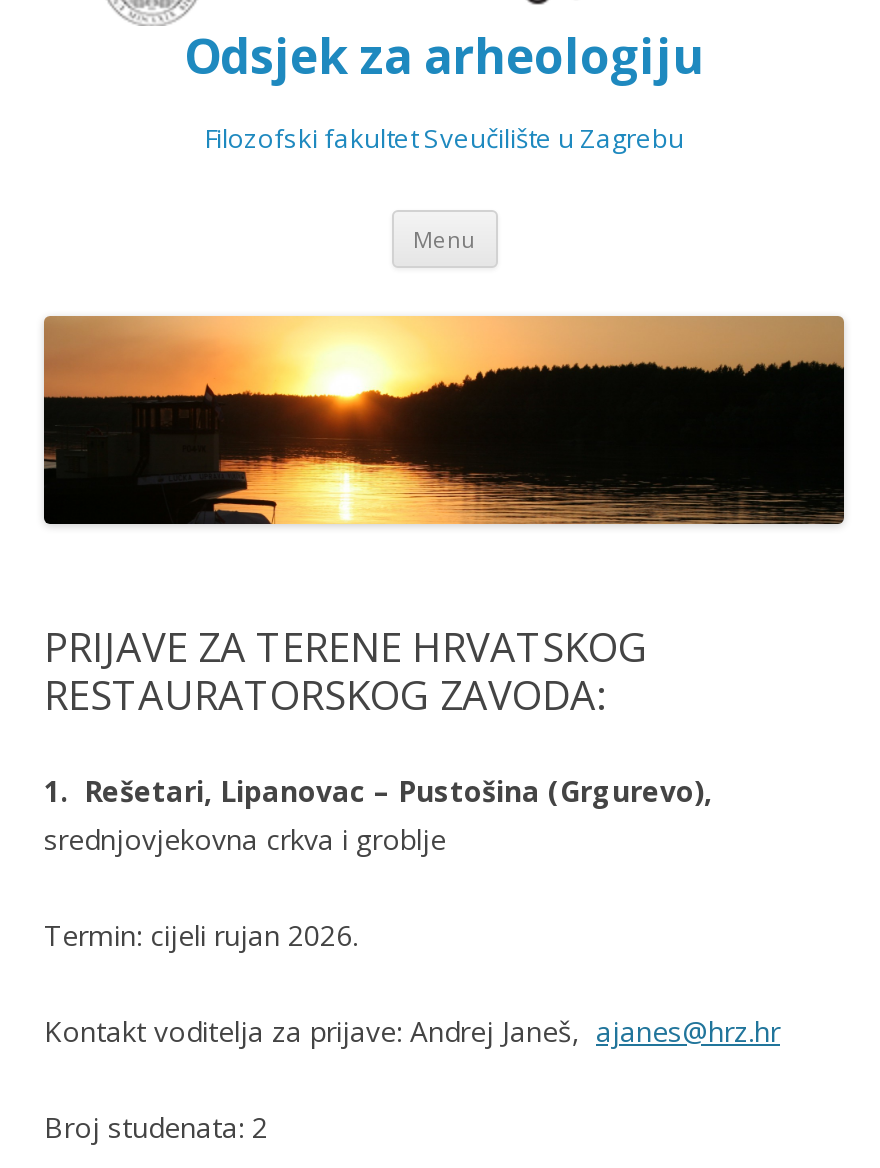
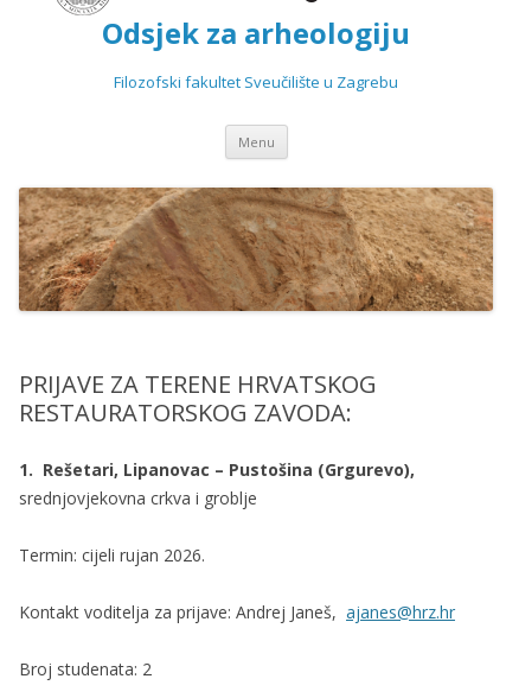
- [image]
+ [image]
